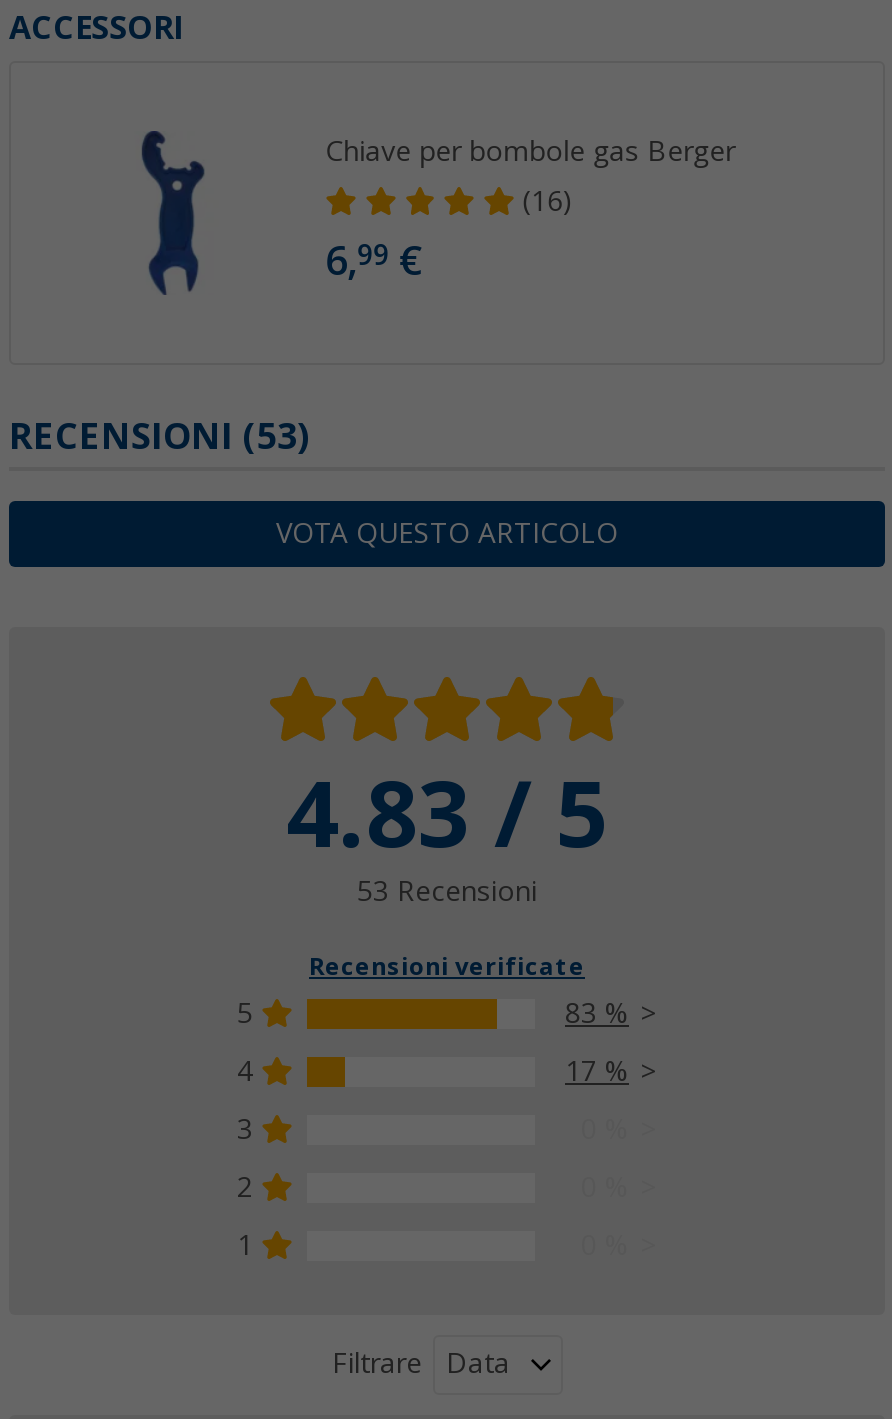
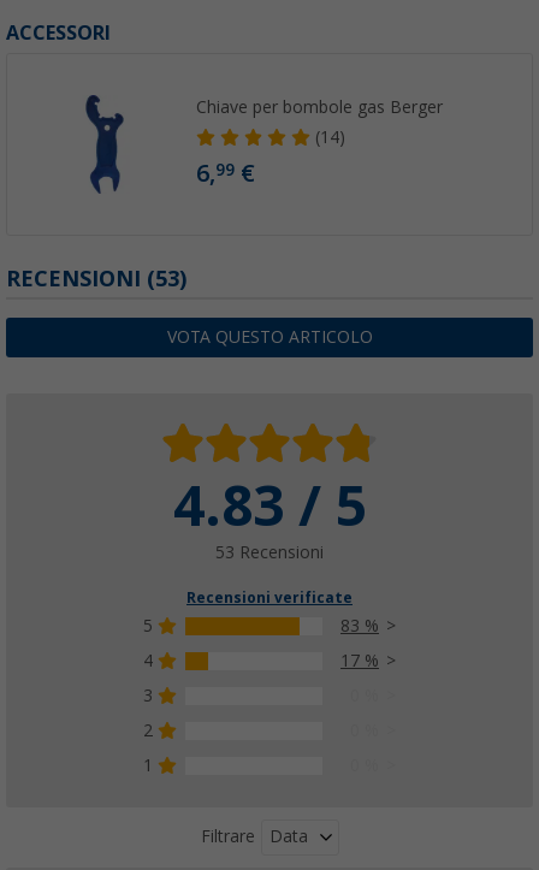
- (16)
+ (14)
